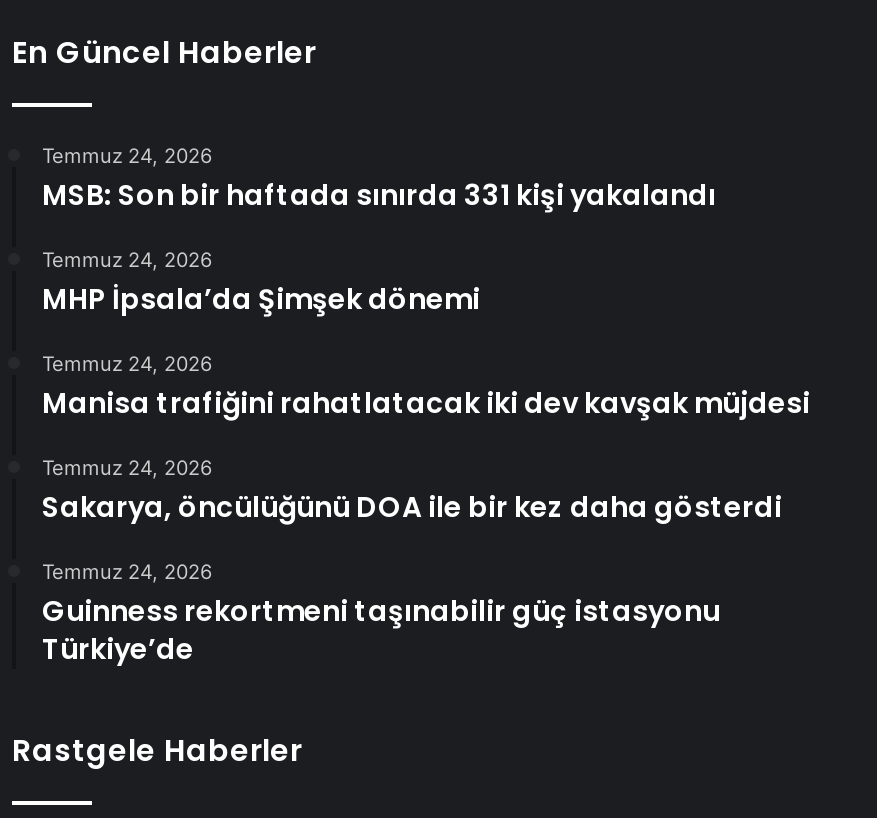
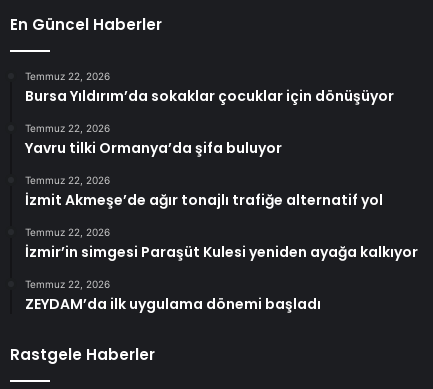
- Temmuz 24, 2026
- MSB: Son bir haftada sınırda 331 kişi yakalandı
+ Temmuz 22, 2026
+ Bursa Yıldırım’da sokaklar çocuklar için dönüşüyor

- Temmuz 24, 2026
- MHP İpsala’da Şimşek dönemi
+ Temmuz 22, 2026
+ Yavru tilki Ormanya’da şifa buluyor

- Temmuz 24, 2026
- Manisa trafiğini rahatlatacak iki dev kavşak müjdesi
+ Temmuz 22, 2026
+ İzmit Akmeşe’de ağır tonajlı trafiğe alternatif yol

- Temmuz 24, 2026
- Sakarya, öncülüğünü DOA ile bir kez daha gösterdi
+ Temmuz 22, 2026
+ İzmir’in simgesi Paraşüt Kulesi yeniden ayağa kalkıyor

- Temmuz 24, 2026
- Guinness rekortmeni taşınabilir güç istasyonu
- Türkiye’de
+ Temmuz 22, 2026
+ ZEYDAM’da ilk uygulama dönemi başladı
